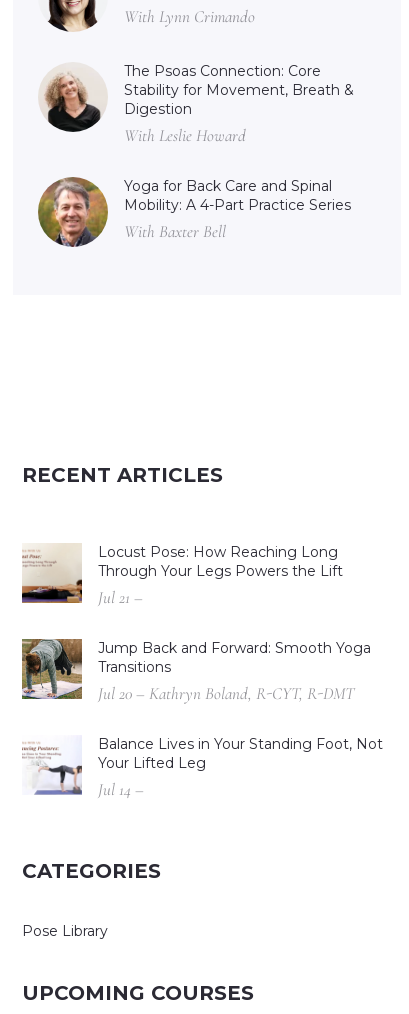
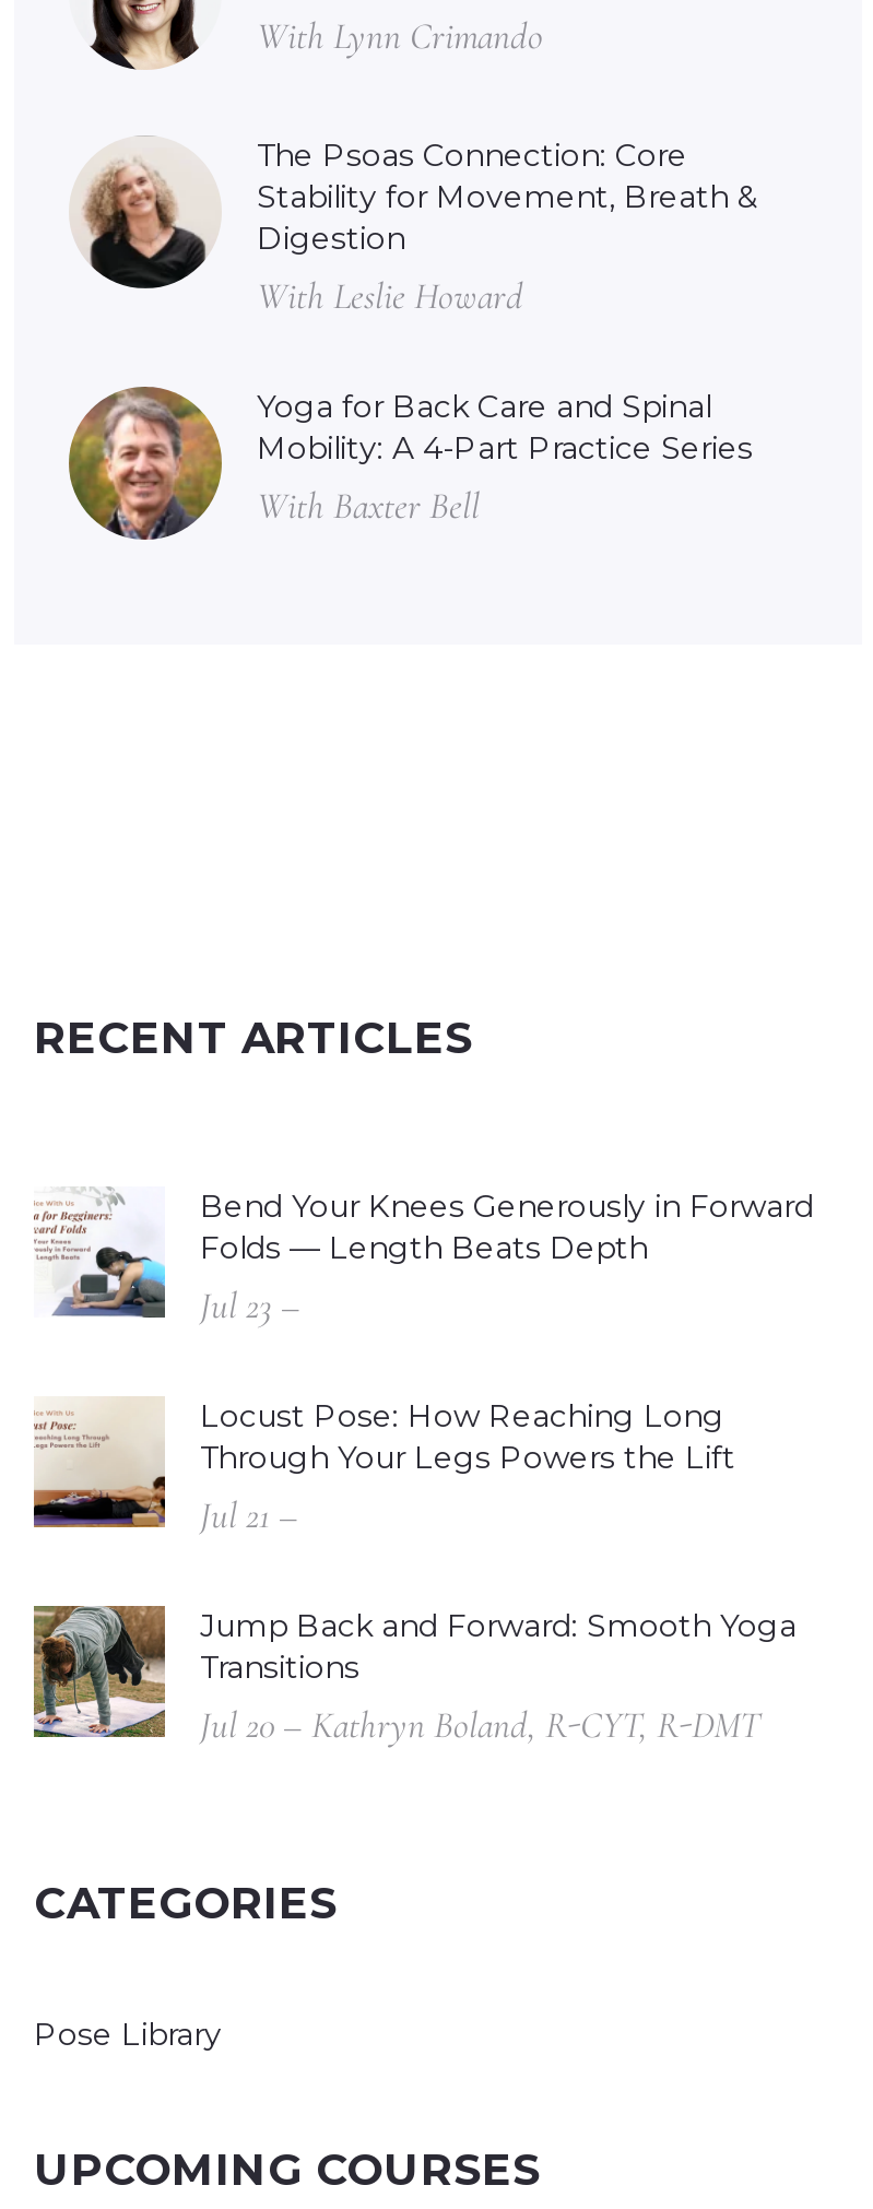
+ [image]
+ Bend Your Knees Generously in Forward
+ Folds — Length Beats Depth
+ Jul 23 –

moved down: [image] | Locust Pose: How Reaching Long | Through Your Legs Powers the Lift | Jul 21 – | Jump Back and Forward: Smooth Yoga | Transitions | Jul 20 – Kathryn Boland, R-CYT, R-DMT

- [image]
- Balance Lives in Your Standing Foot, Not
- Your Lifted Leg
- Jul 14 –
